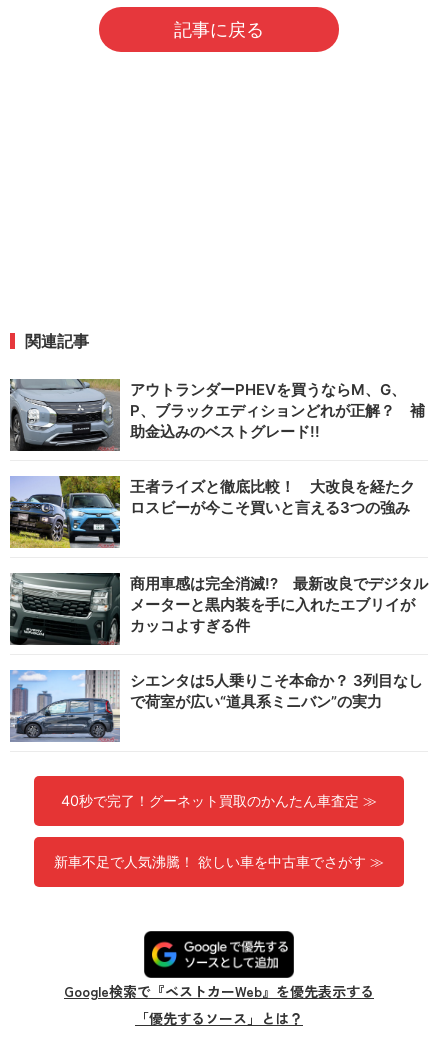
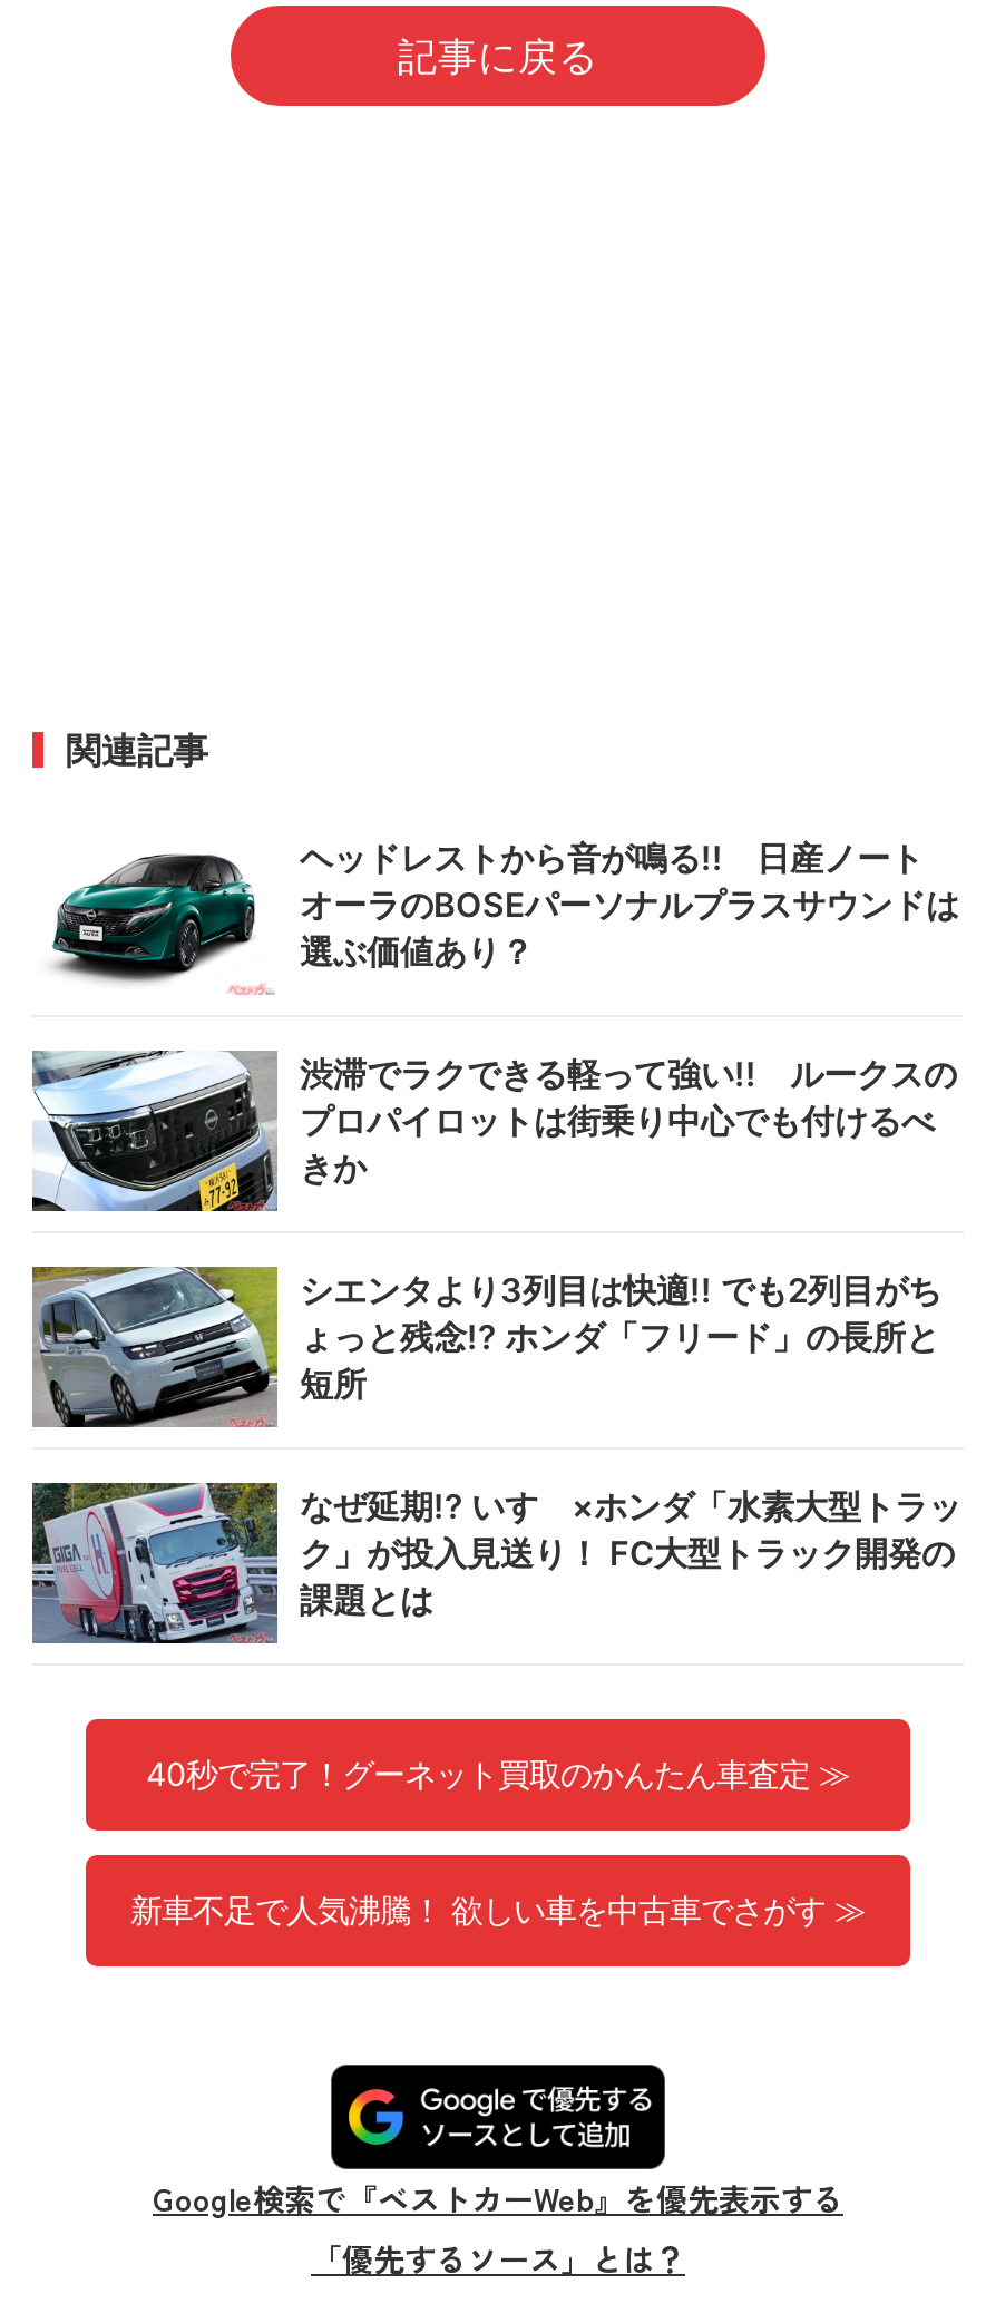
- [image]
- アウトランダーPHEVを買うならM、G、
- P、ブラックエディションどれが正解？ 補
- 助金込みのベストグレード!!
+ [image]
+ ヘッドレストから音が鳴る!! 日産ノート
+ オーラのBOSEパーソナルプラスサウンドは
+ 選ぶ価値あり？

- [image]
- 王者ライズと徹底比較！ 大改良を経たク
- ロスビーが今こそ買いと言える3つの強み
+ [image]
+ 渋滞でラクできる軽って強い!! ルークスの
+ プロパイロットは街乗り中心でも付けるべ
+ きか

- [image]
- 商用車感は完全消滅!? 最新改良でデジタル
- メーターと黒内装を手に入れたエブリイが
- カッコよすぎる件
+ [image]
+ シエンタより3列目は快適!! でも2列目がち
+ ょっと残念!? ホンダ「フリード」の長所と
+ 短所

- [image]
- シエンタは5人乗りこそ本命か？ 3列目なし
- で荷室が広い“道具系ミニバン”の実力
+ [image]
+ なぜ延期!? いすゞ×ホンダ「水素大型トラッ
+ ク」が投入見送り！ FC大型トラック開発の
+ 課題とは
